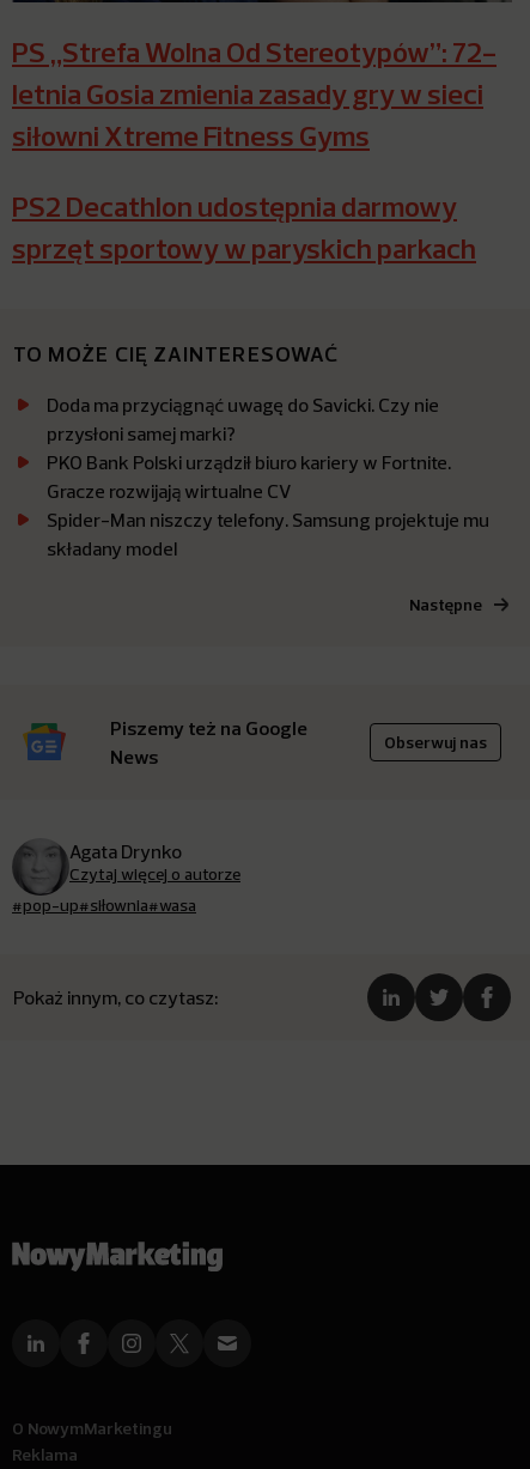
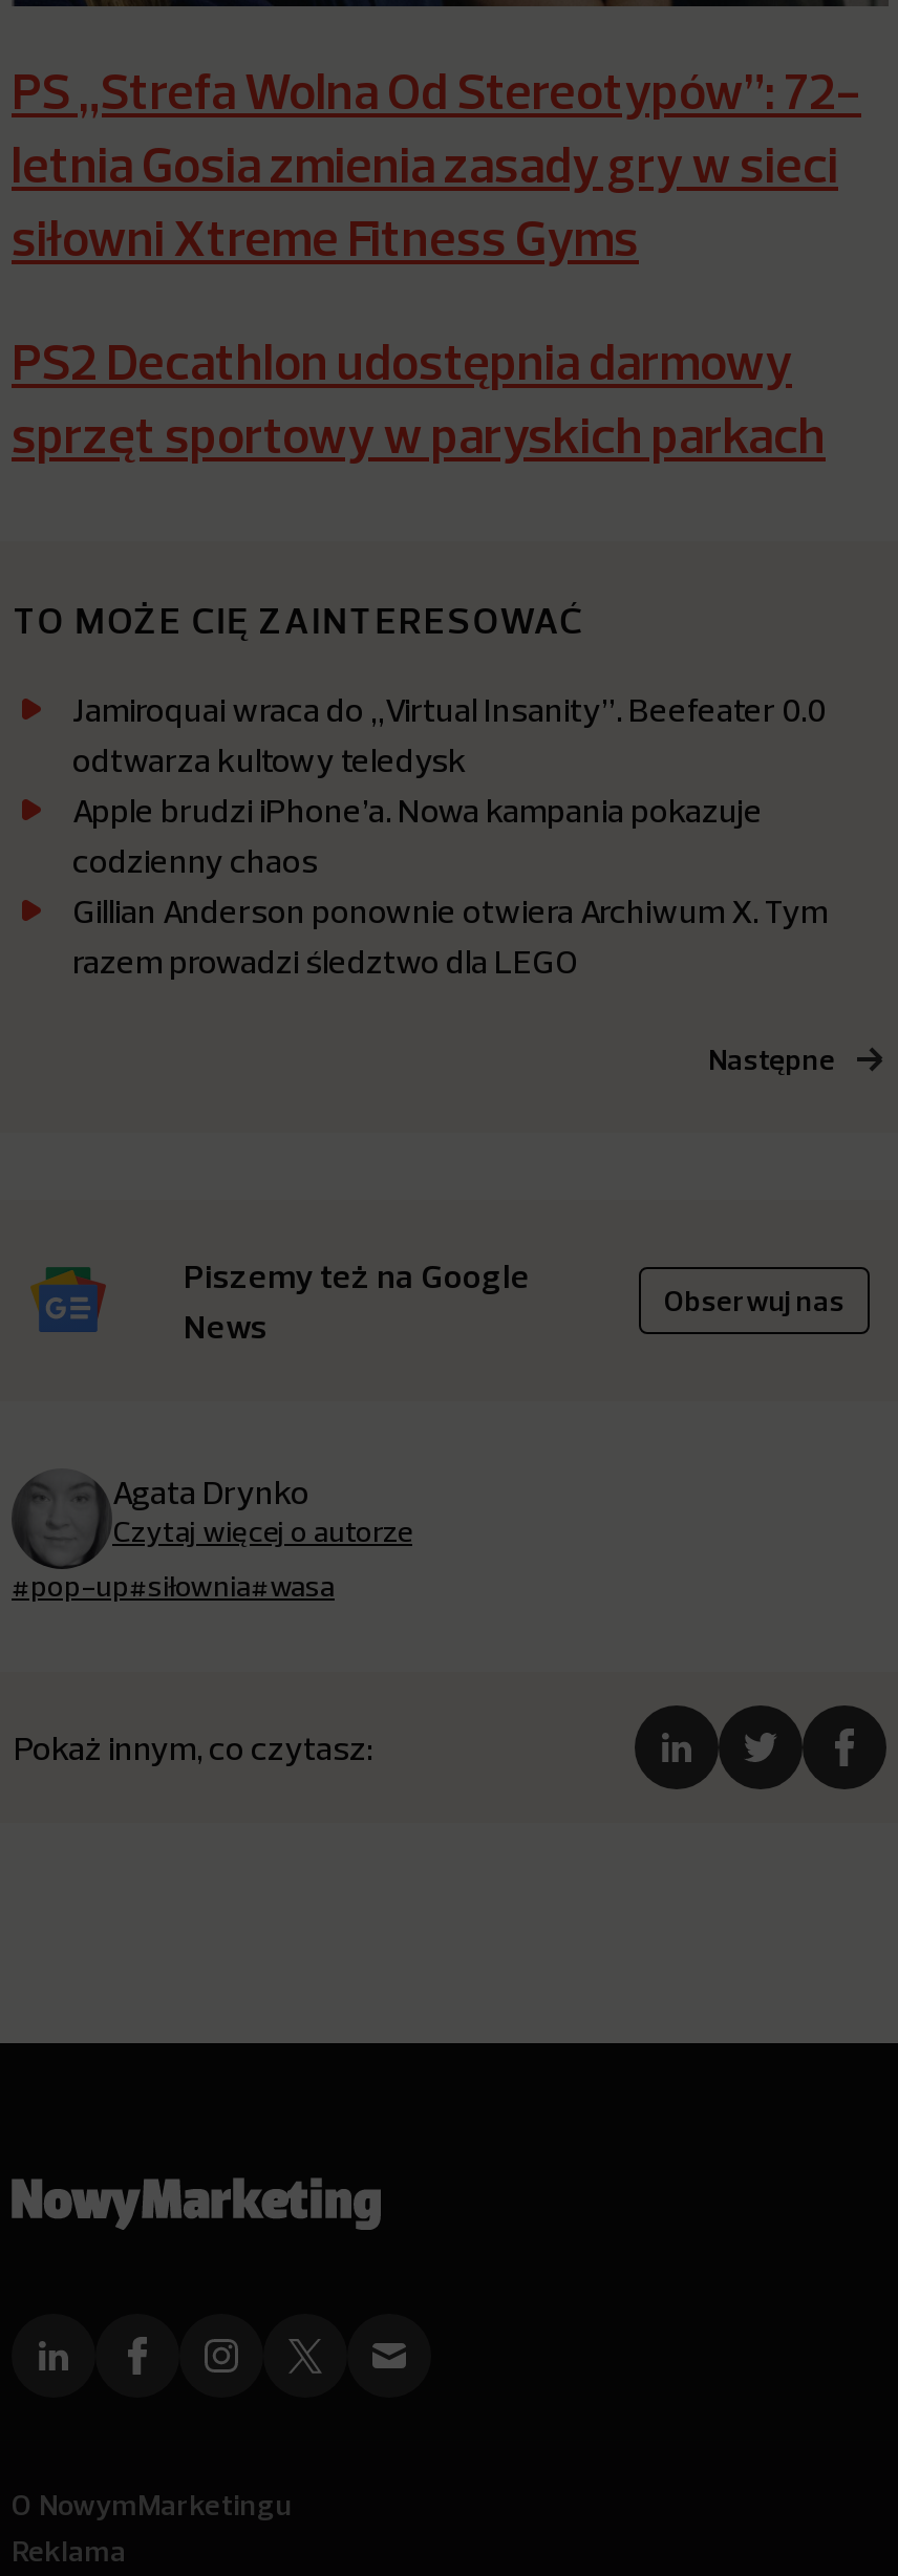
- Doda ma przyciągnąć uwagę do Savicki. Czy nie
- przysłoni samej marki?
- PKO Bank Polski urządził biuro kariery w Fortnite.
- Gracze rozwijają wirtualne CV
- Spider-Man niszczy telefony. Samsung projektuje mu
- składany model
+ Jamiroquai wraca do „Virtual Insanity”. Beefeater 0.0
+ odtwarza kultowy teledysk
+ Apple brudzi iPhone’a. Nowa kampania pokazuje
+ codzienny chaos
+ Gillian Anderson ponownie otwiera Archiwum X. Tym
+ razem prowadzi śledztwo dla LEGO
